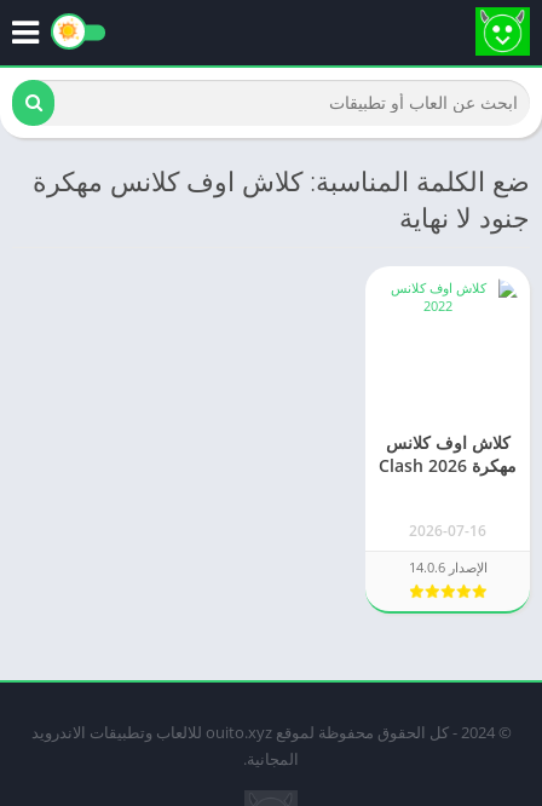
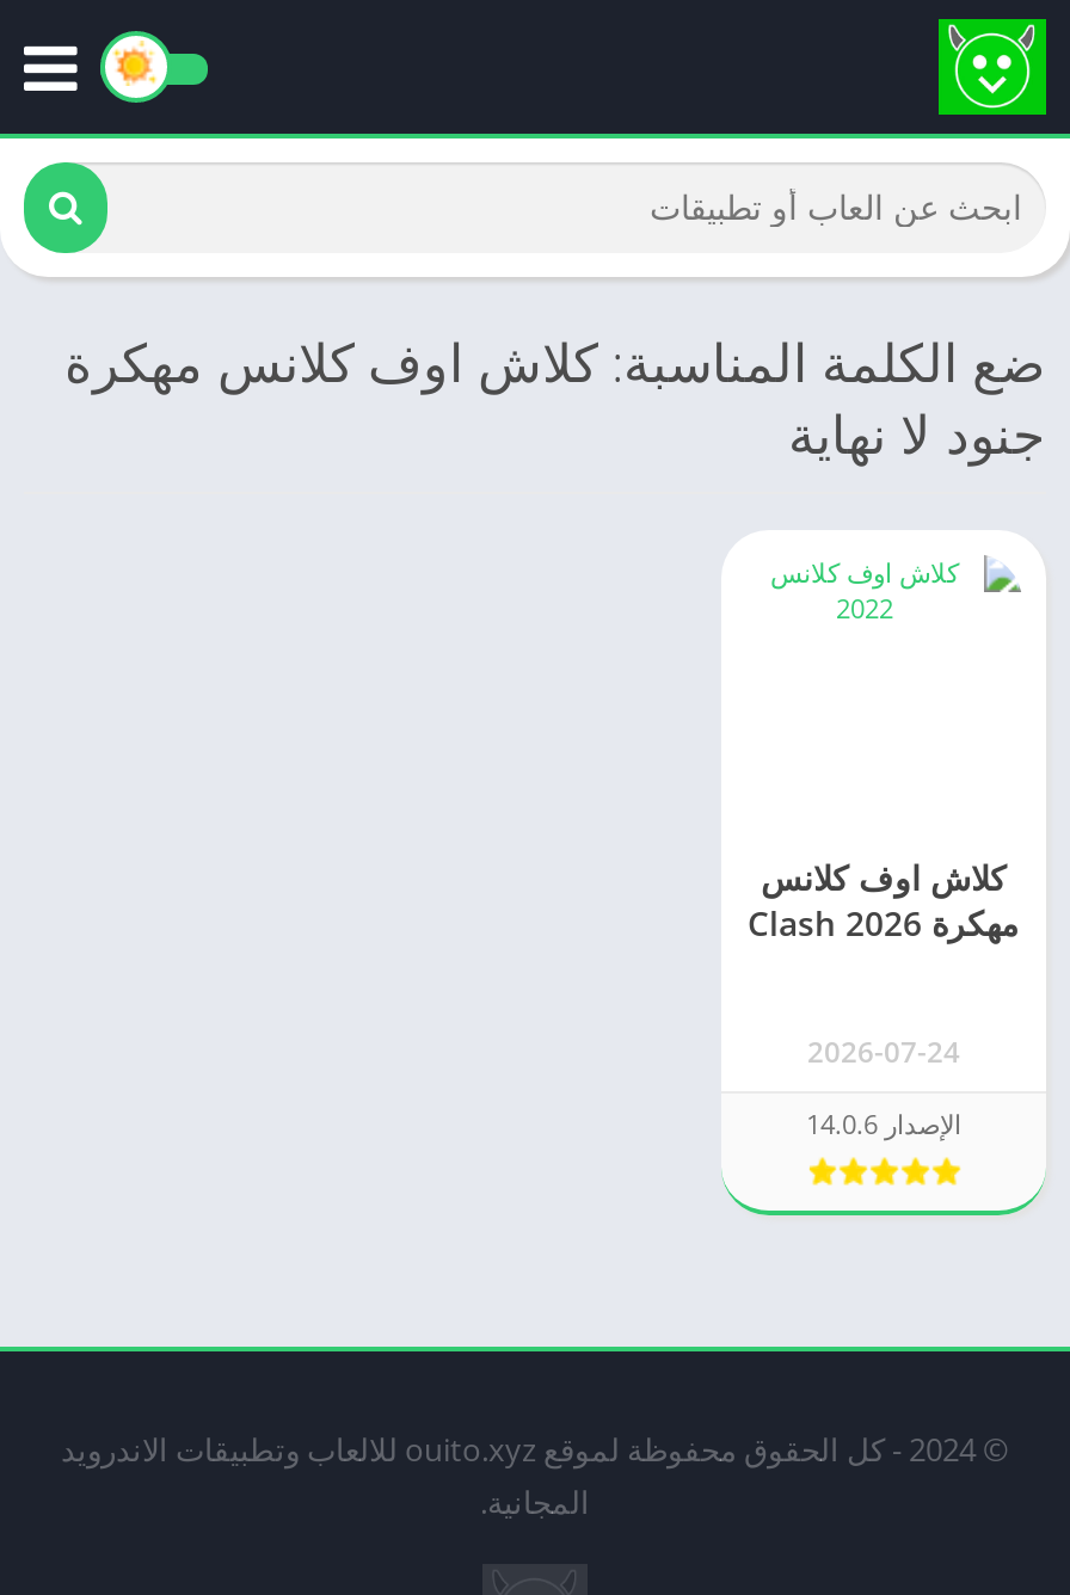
- 2026-07-16
+ 2026-07-24
